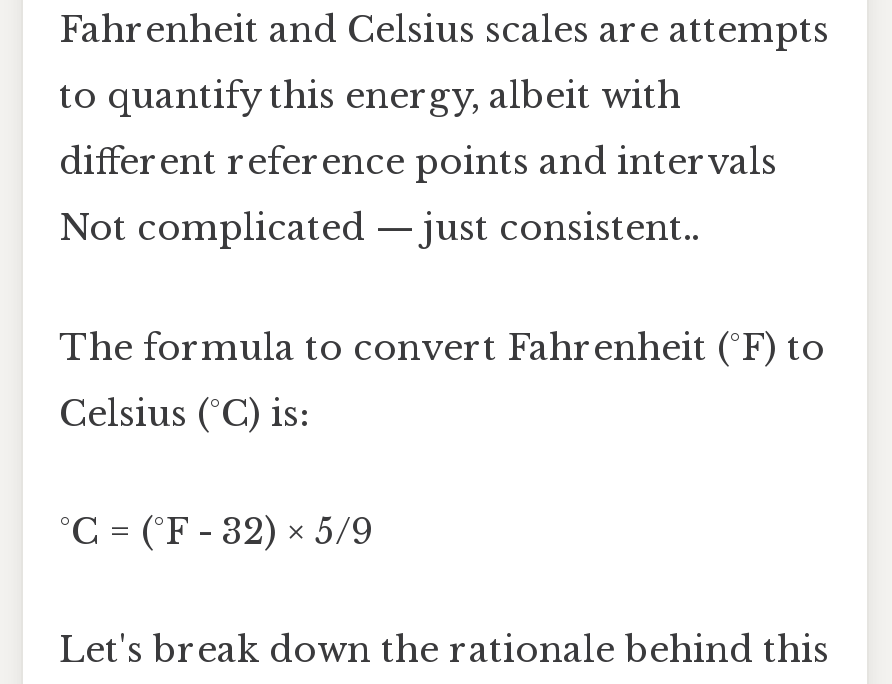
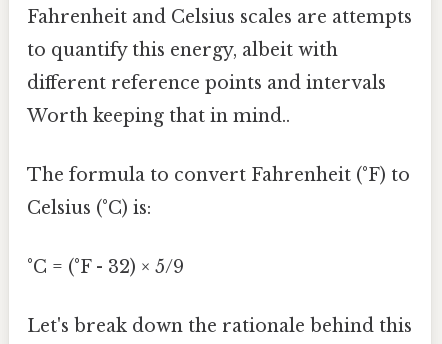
- Not complicated — just consistent..
+ Worth keeping that in mind..
